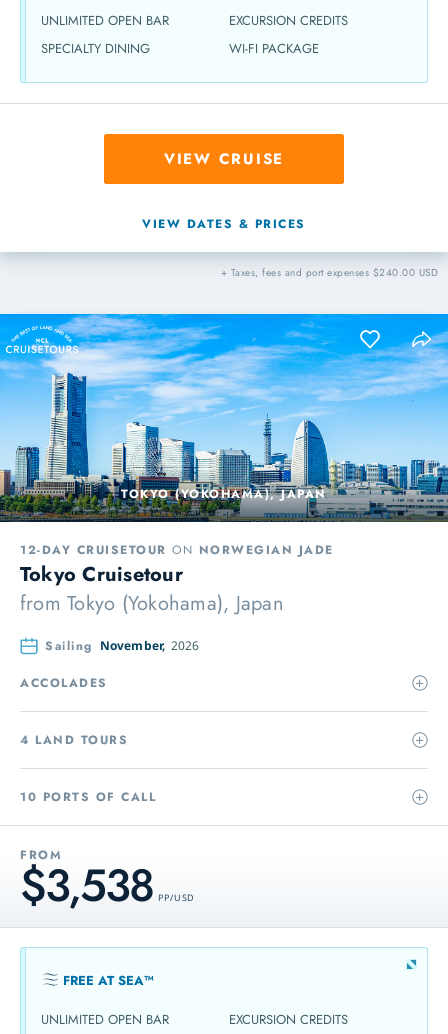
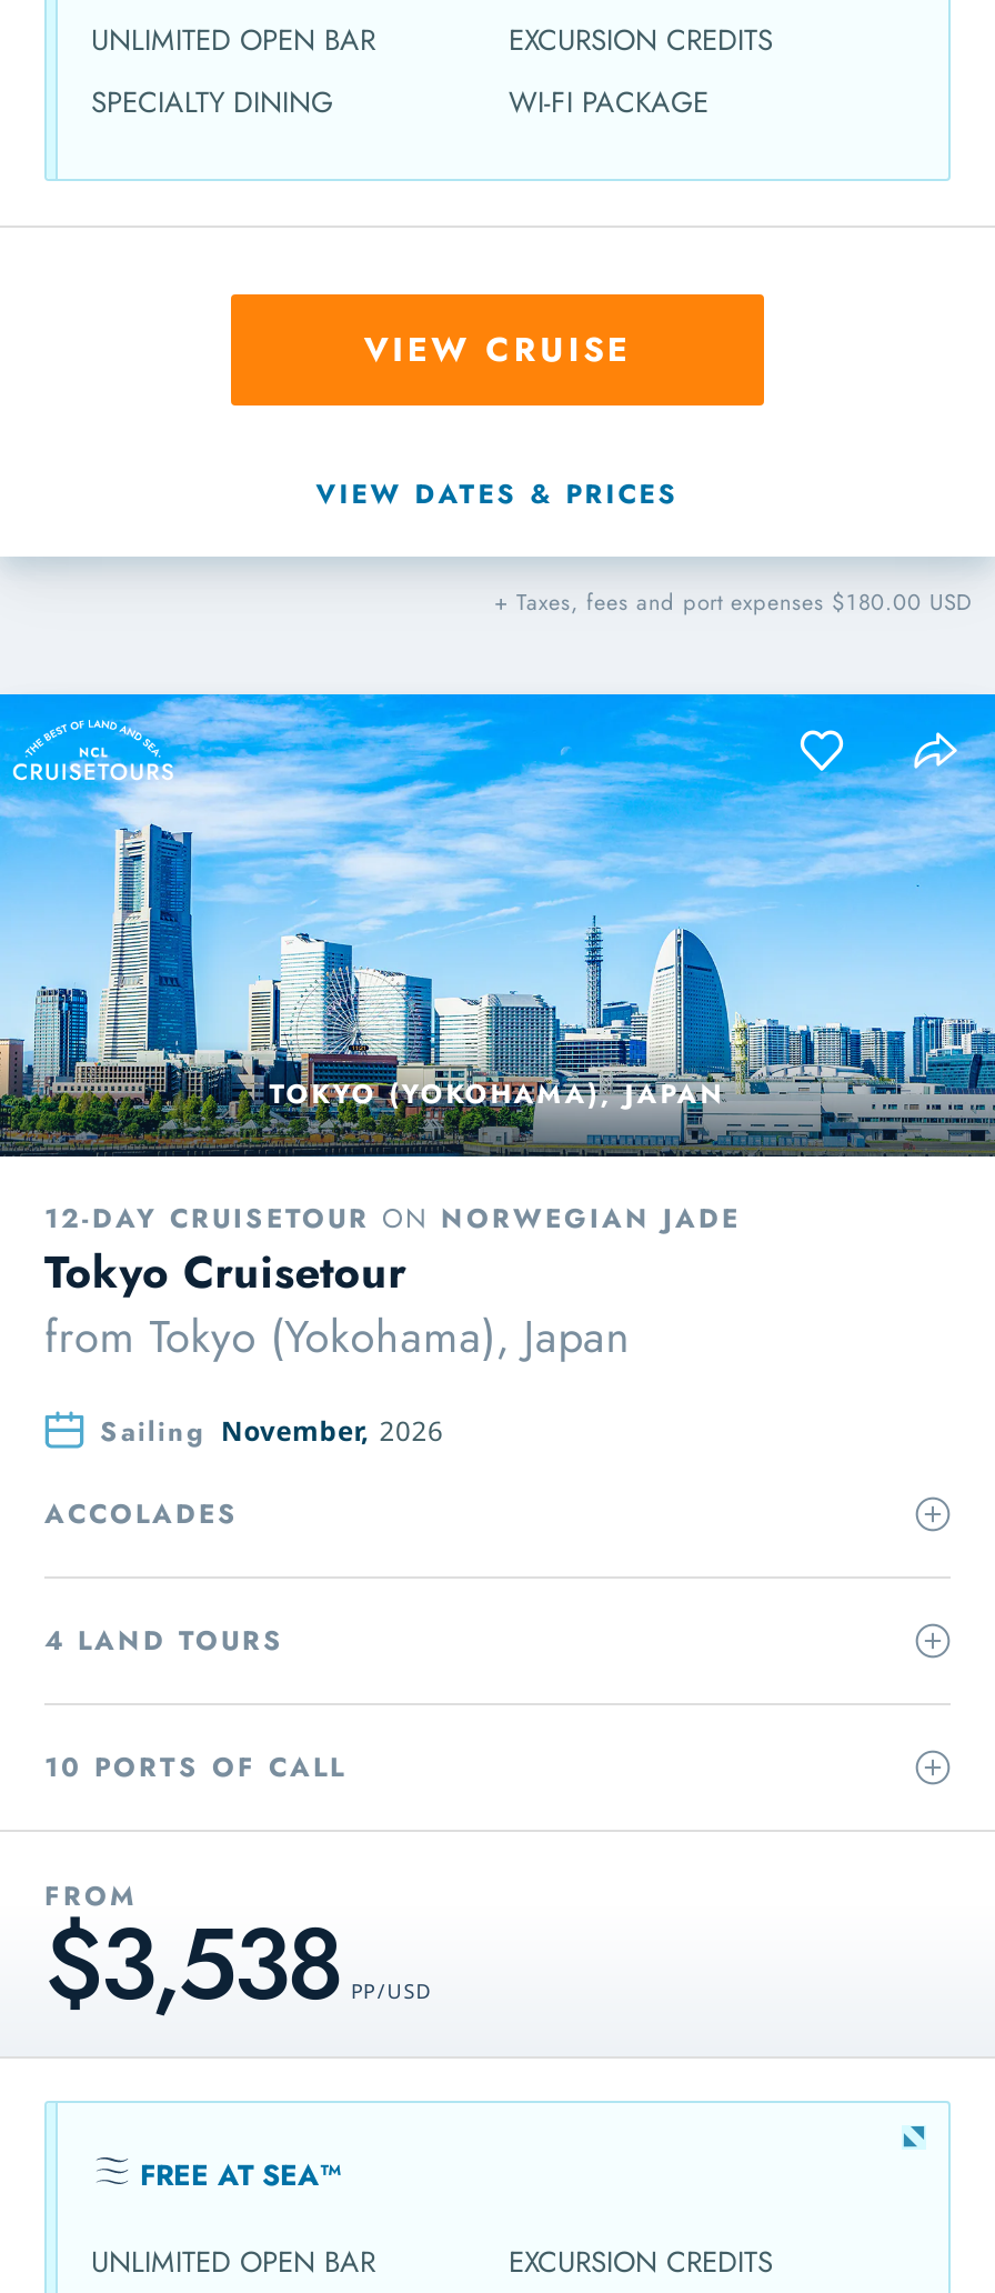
- + Taxes, fees and port expenses $240.00 USD
+ + Taxes, fees and port expenses $180.00 USD
